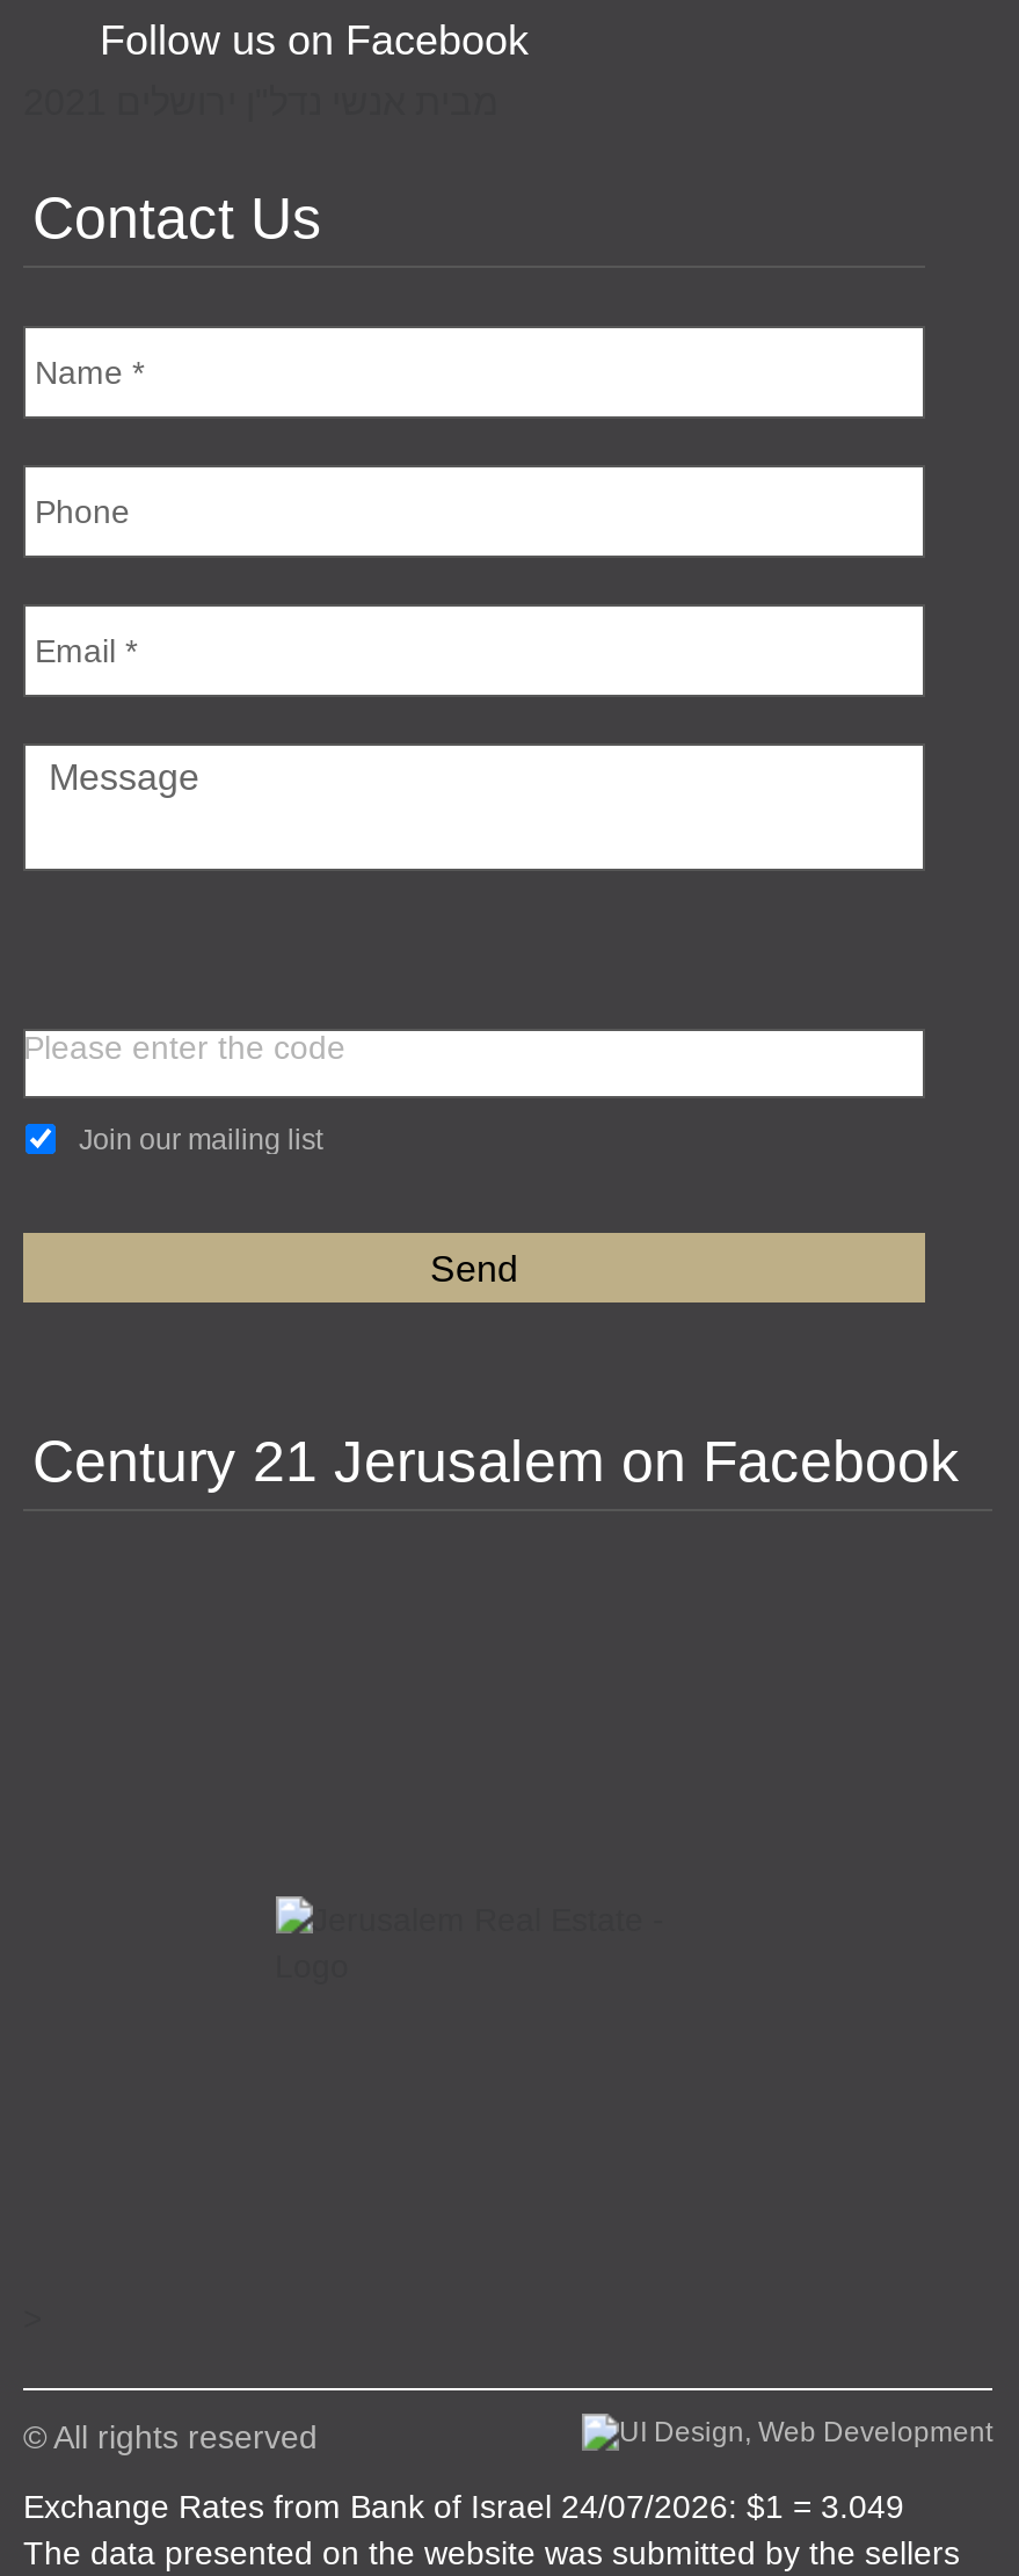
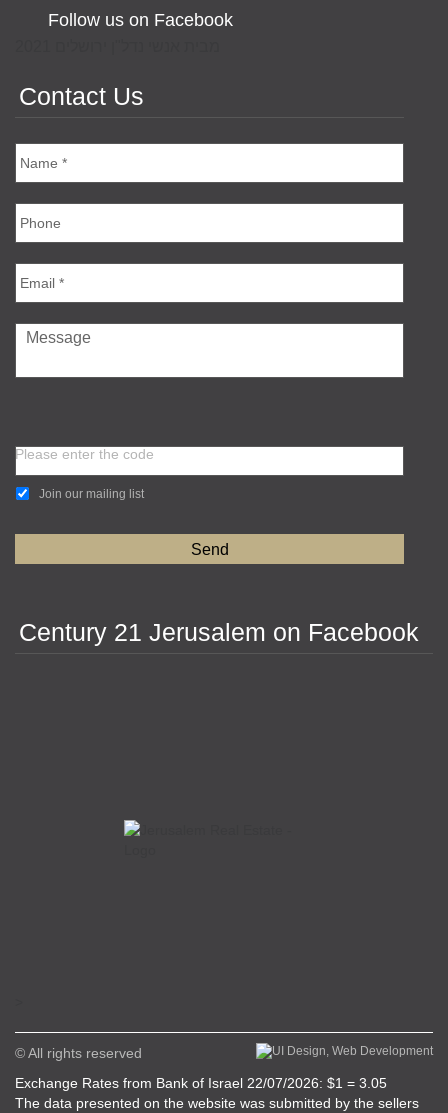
- Exchange Rates from Bank of Israel 24/07/2026: $1 = 3.049
+ Exchange Rates from Bank of Israel 22/07/2026: $1 = 3.05
